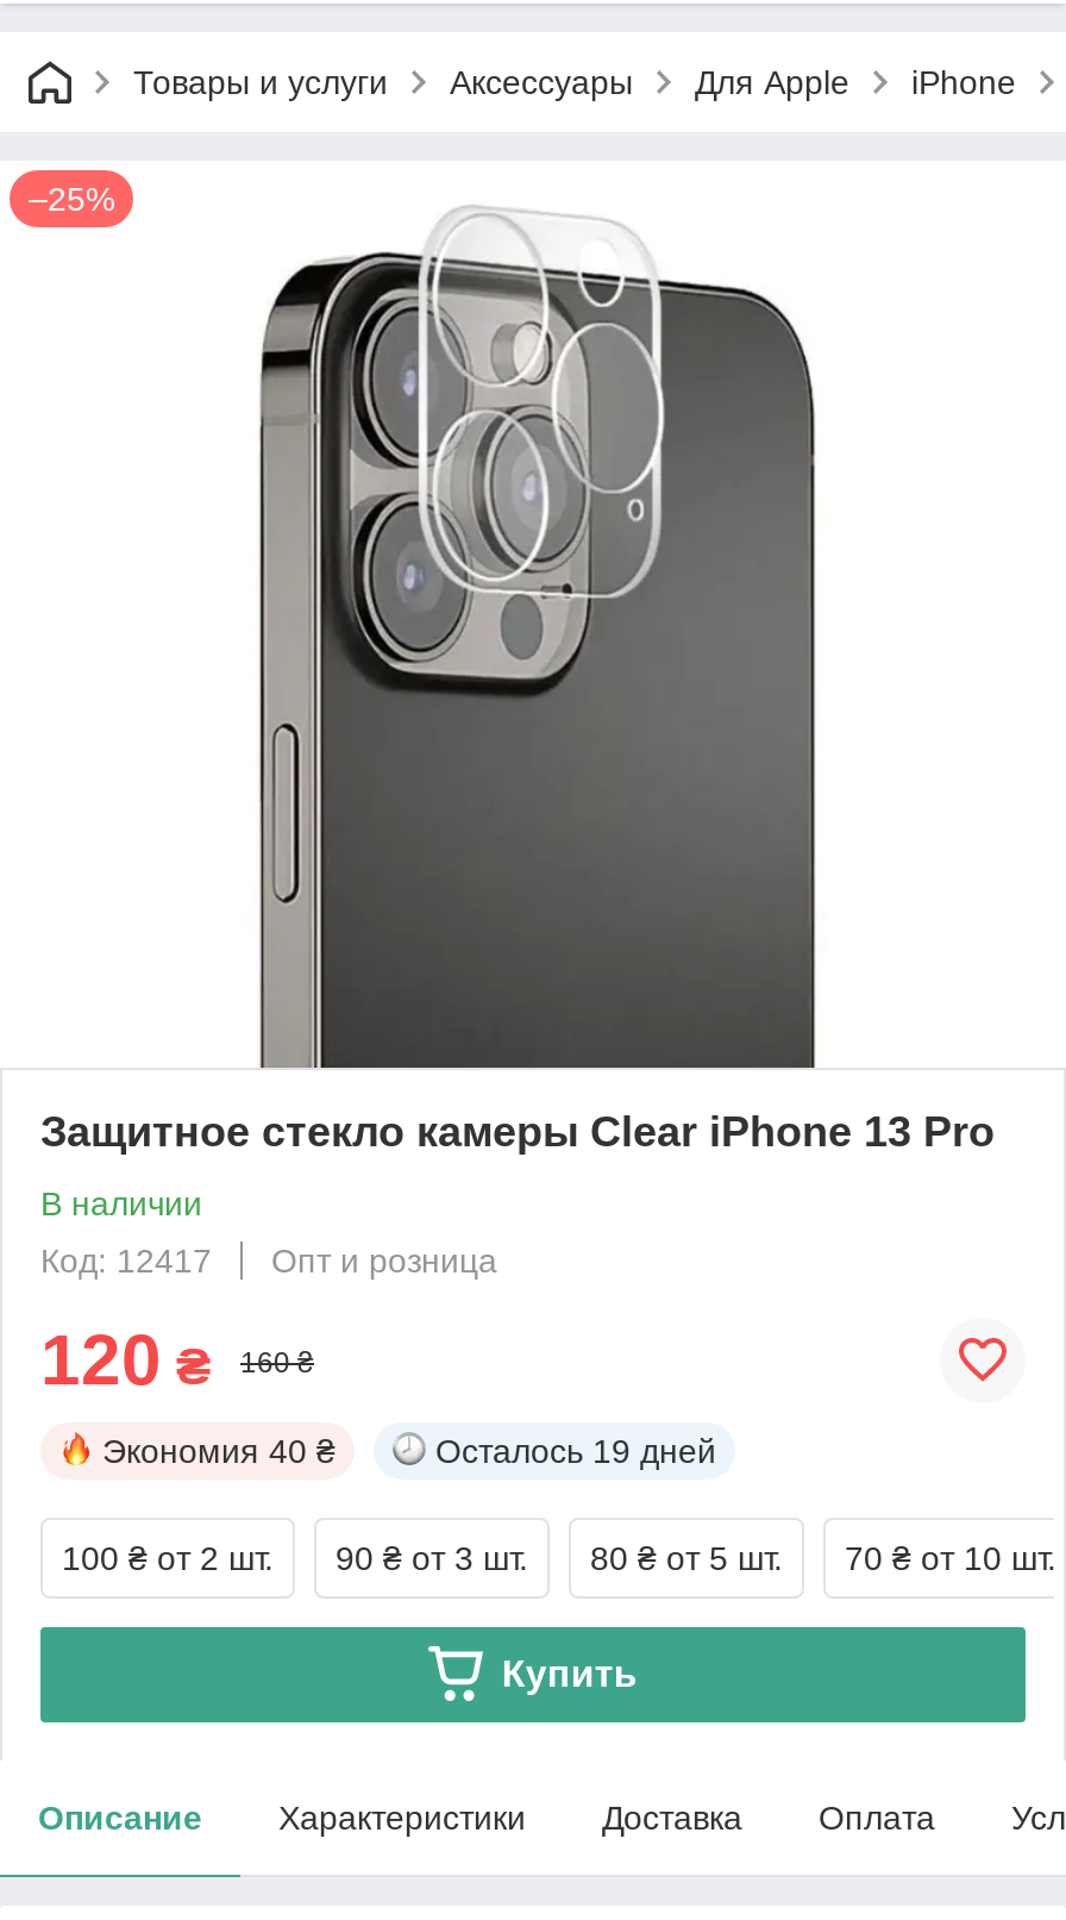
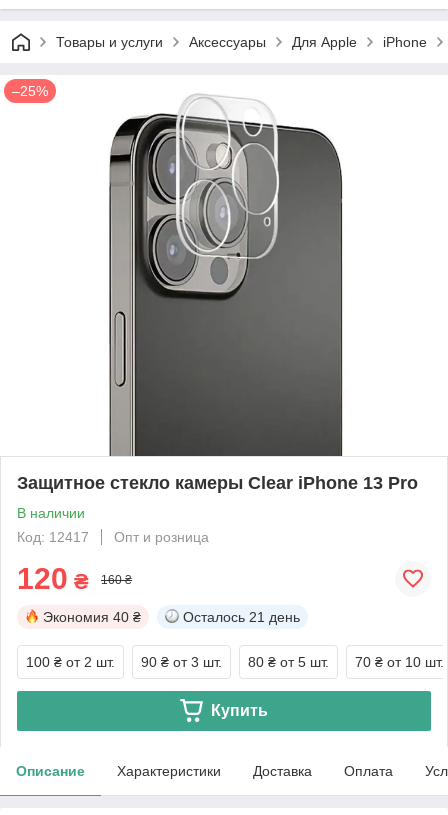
- Осталось 19 дней
+ Осталось 21 день
